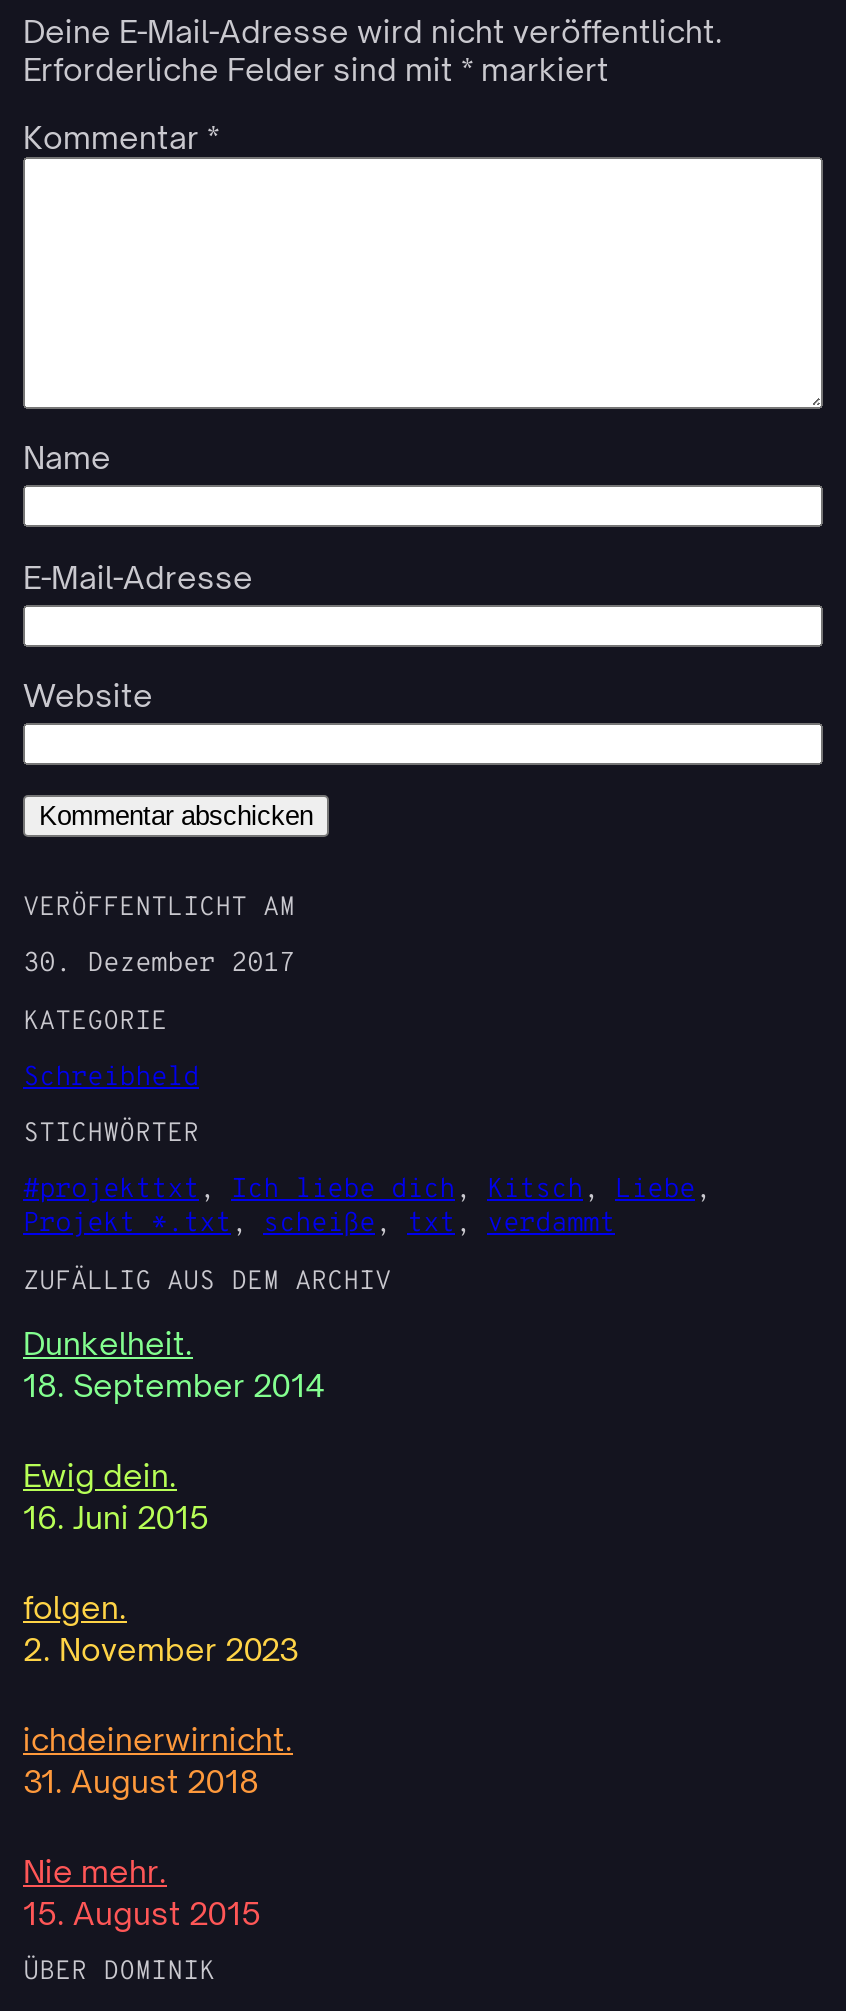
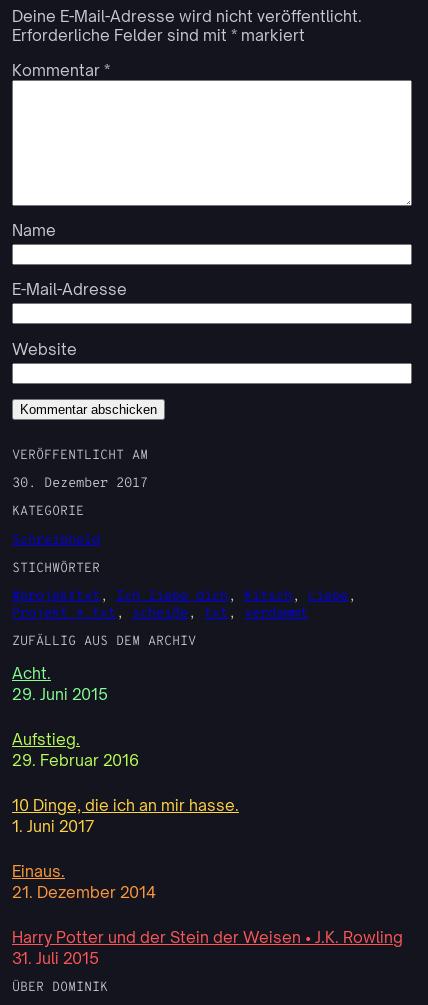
- Dunkelheit.
- 18. September 2014
+ Acht.
+ 29. Juni 2015

- Ewig dein.
- 16. Juni 2015
+ Aufstieg.
+ 29. Februar 2016

- folgen.
- 2. November 2023
+ 10 Dinge, die ich an mir hasse.
+ 1. Juni 2017

- ichdeinerwirnicht.
- 31. August 2018
+ Einaus.
+ 21. Dezember 2014

- Nie mehr.
- 15. August 2015
+ Harry Potter und der Stein der Weisen • J.K. Rowling
+ 31. Juli 2015
